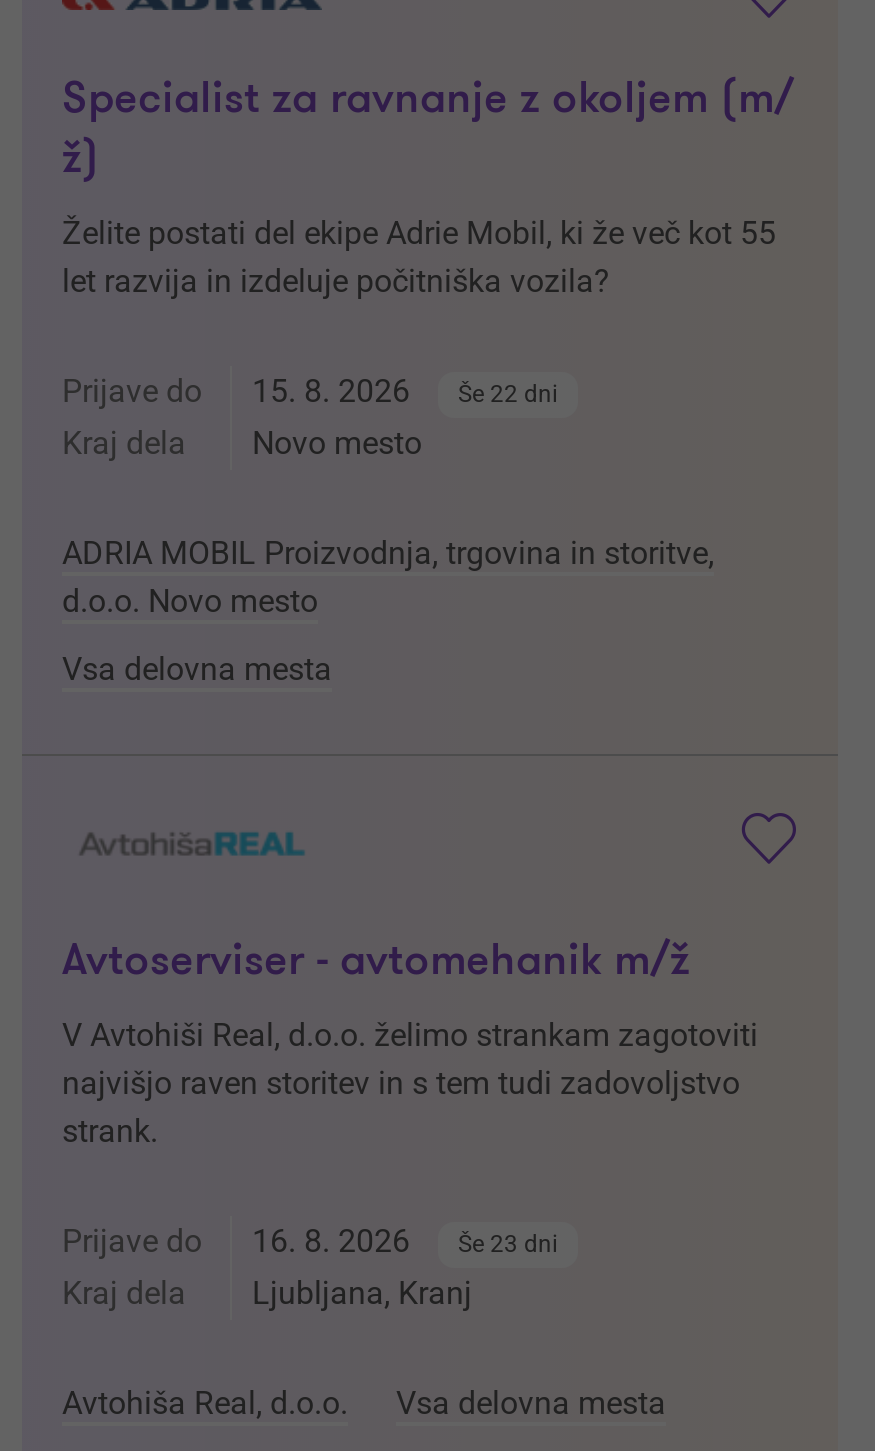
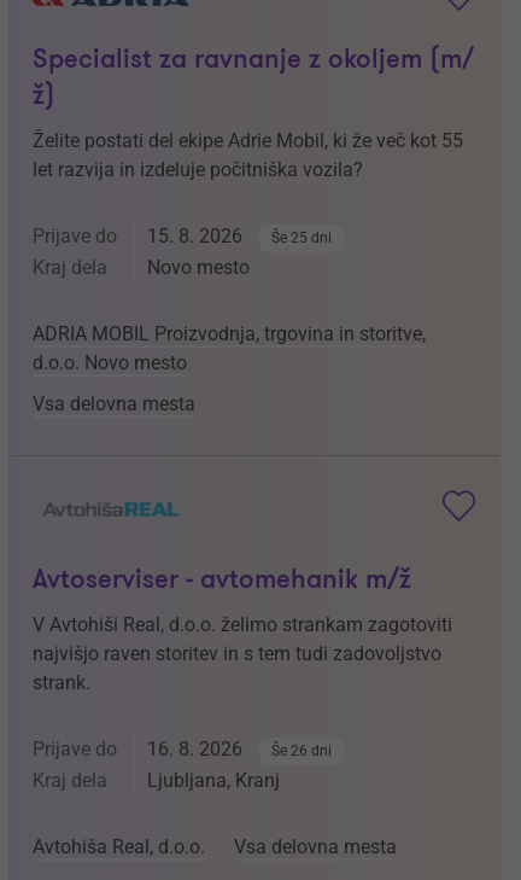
- Prijave do 15. 8. 2026 Še 22 dni
+ Prijave do 15. 8. 2026 Še 25 dni

- Prijave do 16. 8. 2026 Še 23 dni
+ Prijave do 16. 8. 2026 Še 26 dni
